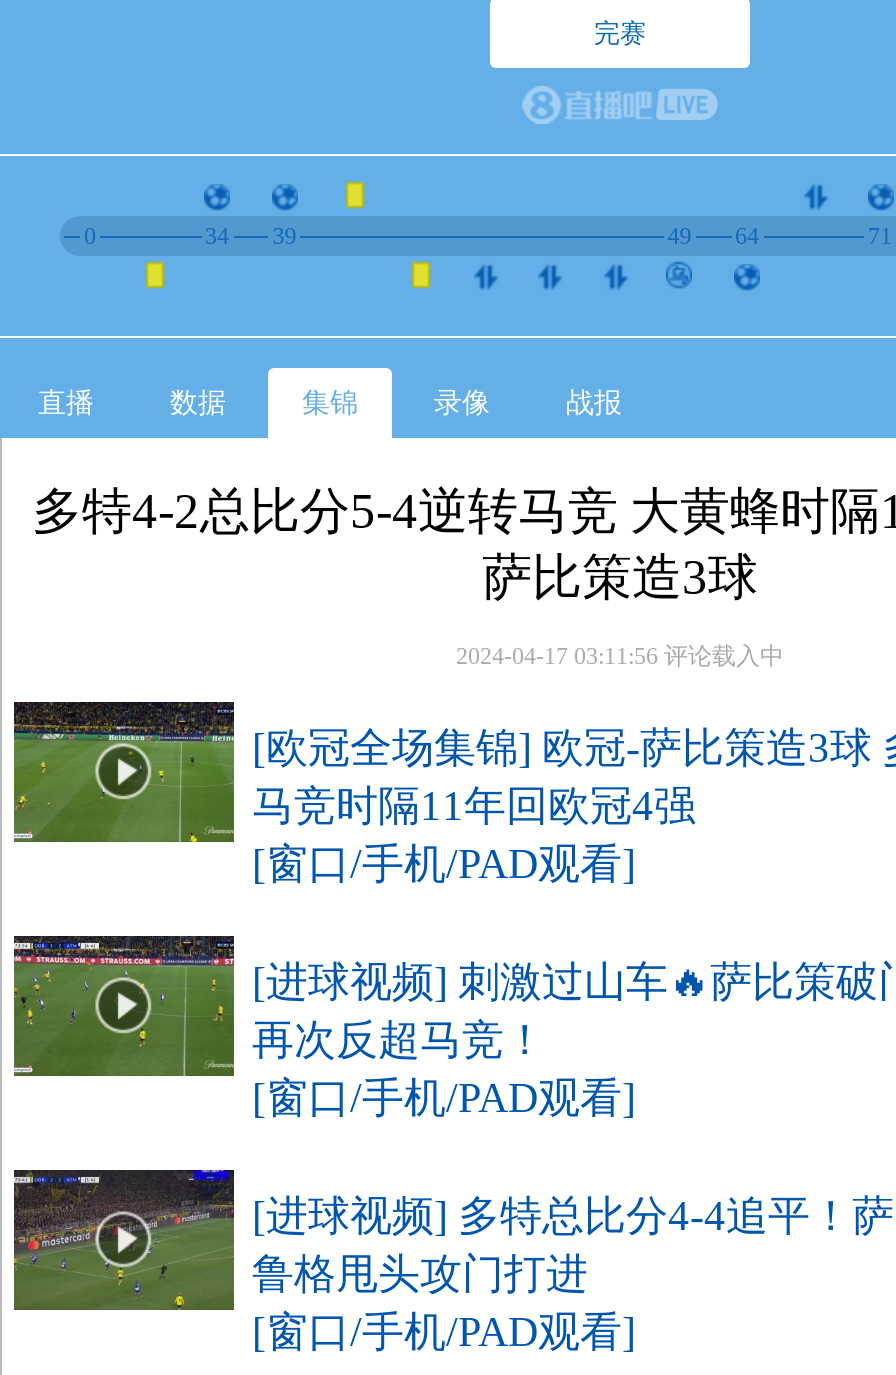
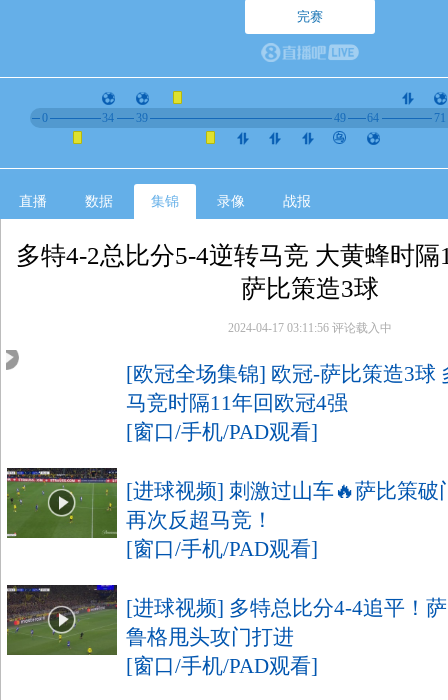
- [image]
